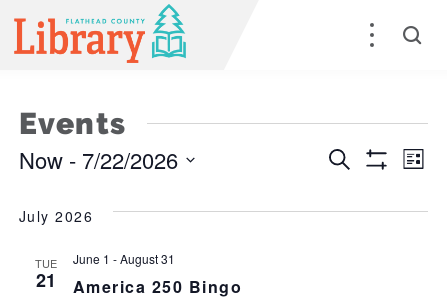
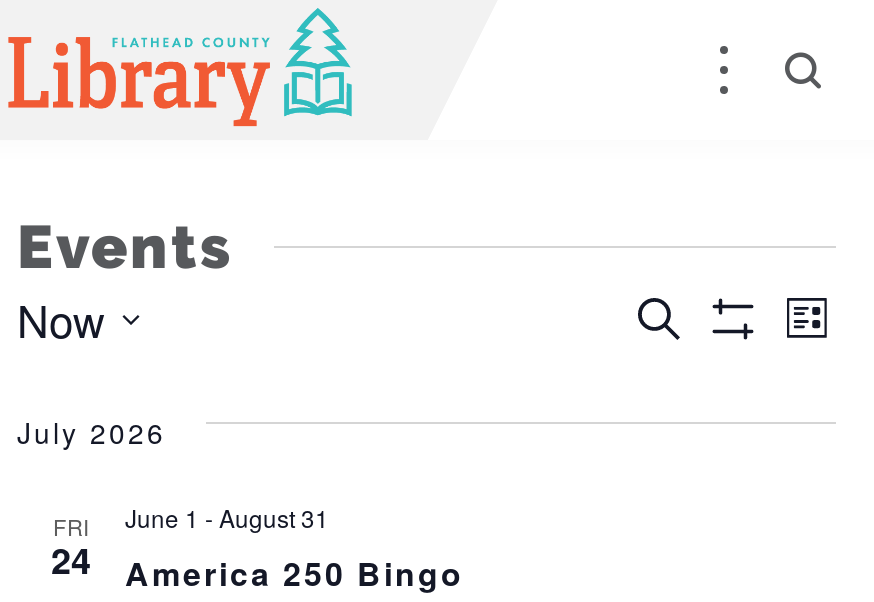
- Now - 7/22/2026
+ Now

- TUE
- 21
+ FRI
+ 24
